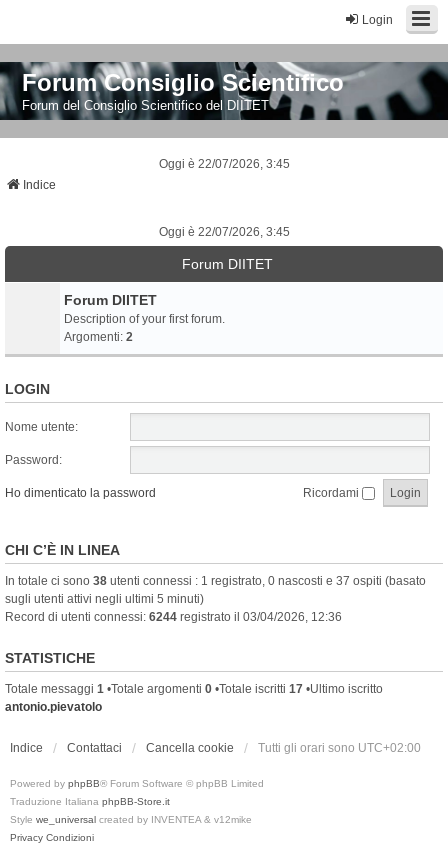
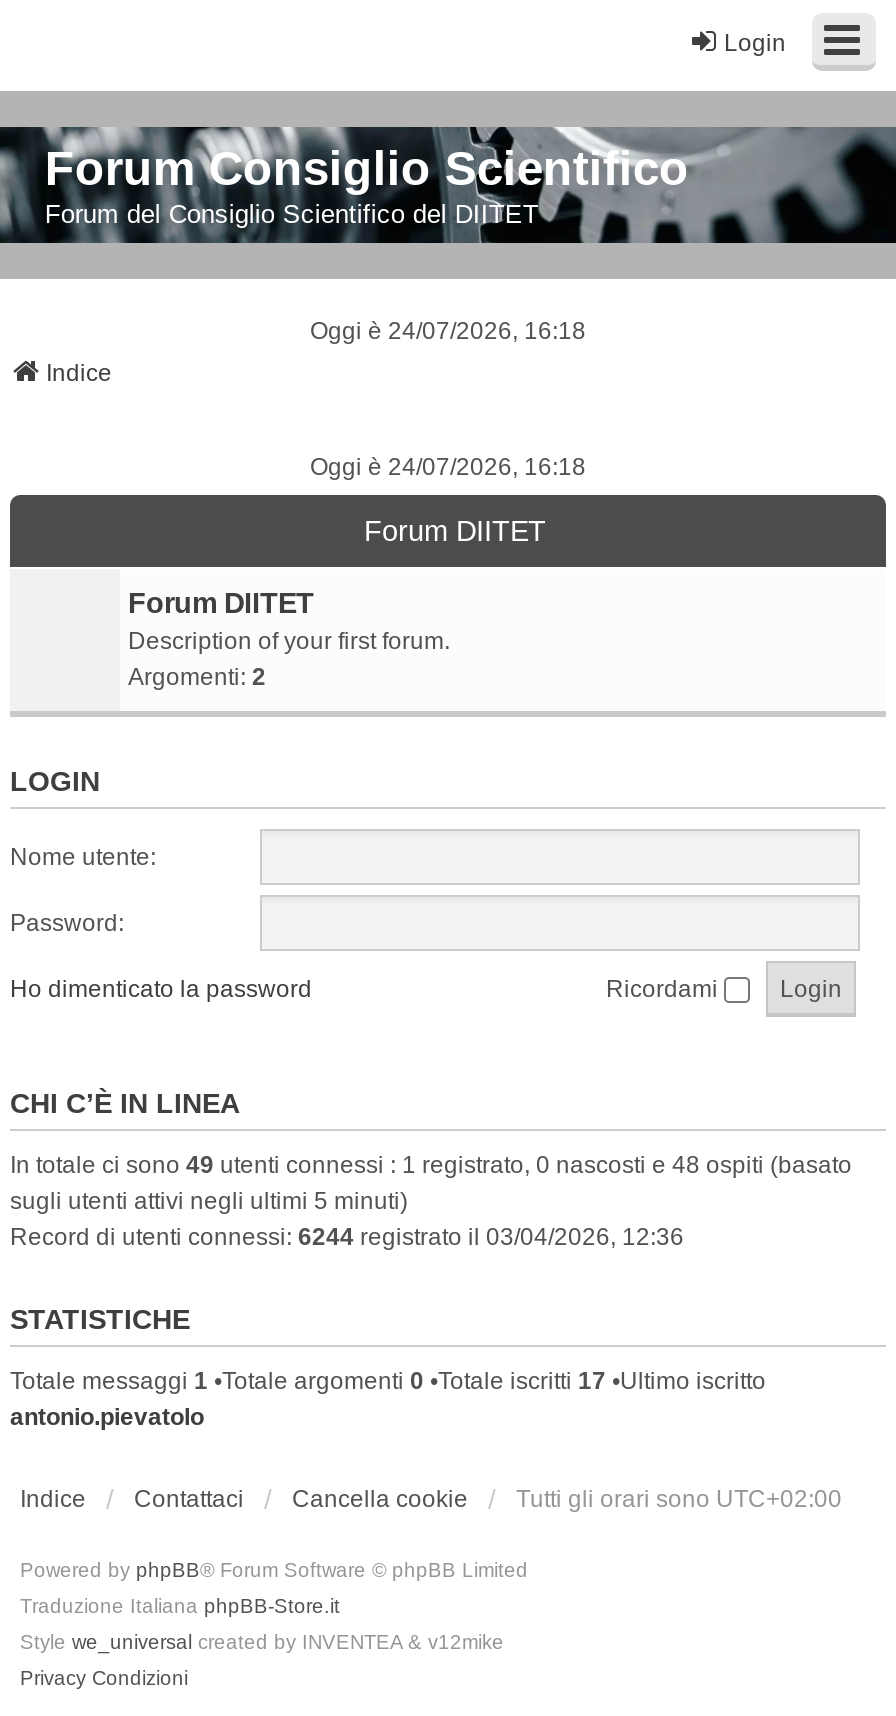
- Oggi è 22/07/2026, 3:45
+ Oggi è 24/07/2026, 16:18

- Oggi è 22/07/2026, 3:45
+ Oggi è 24/07/2026, 16:18

- In totale ci sono 38 utenti connessi : 1 registrato, 0 nascosti e 37 ospiti (basato
+ In totale ci sono 49 utenti connessi : 1 registrato, 0 nascosti e 48 ospiti (basato
